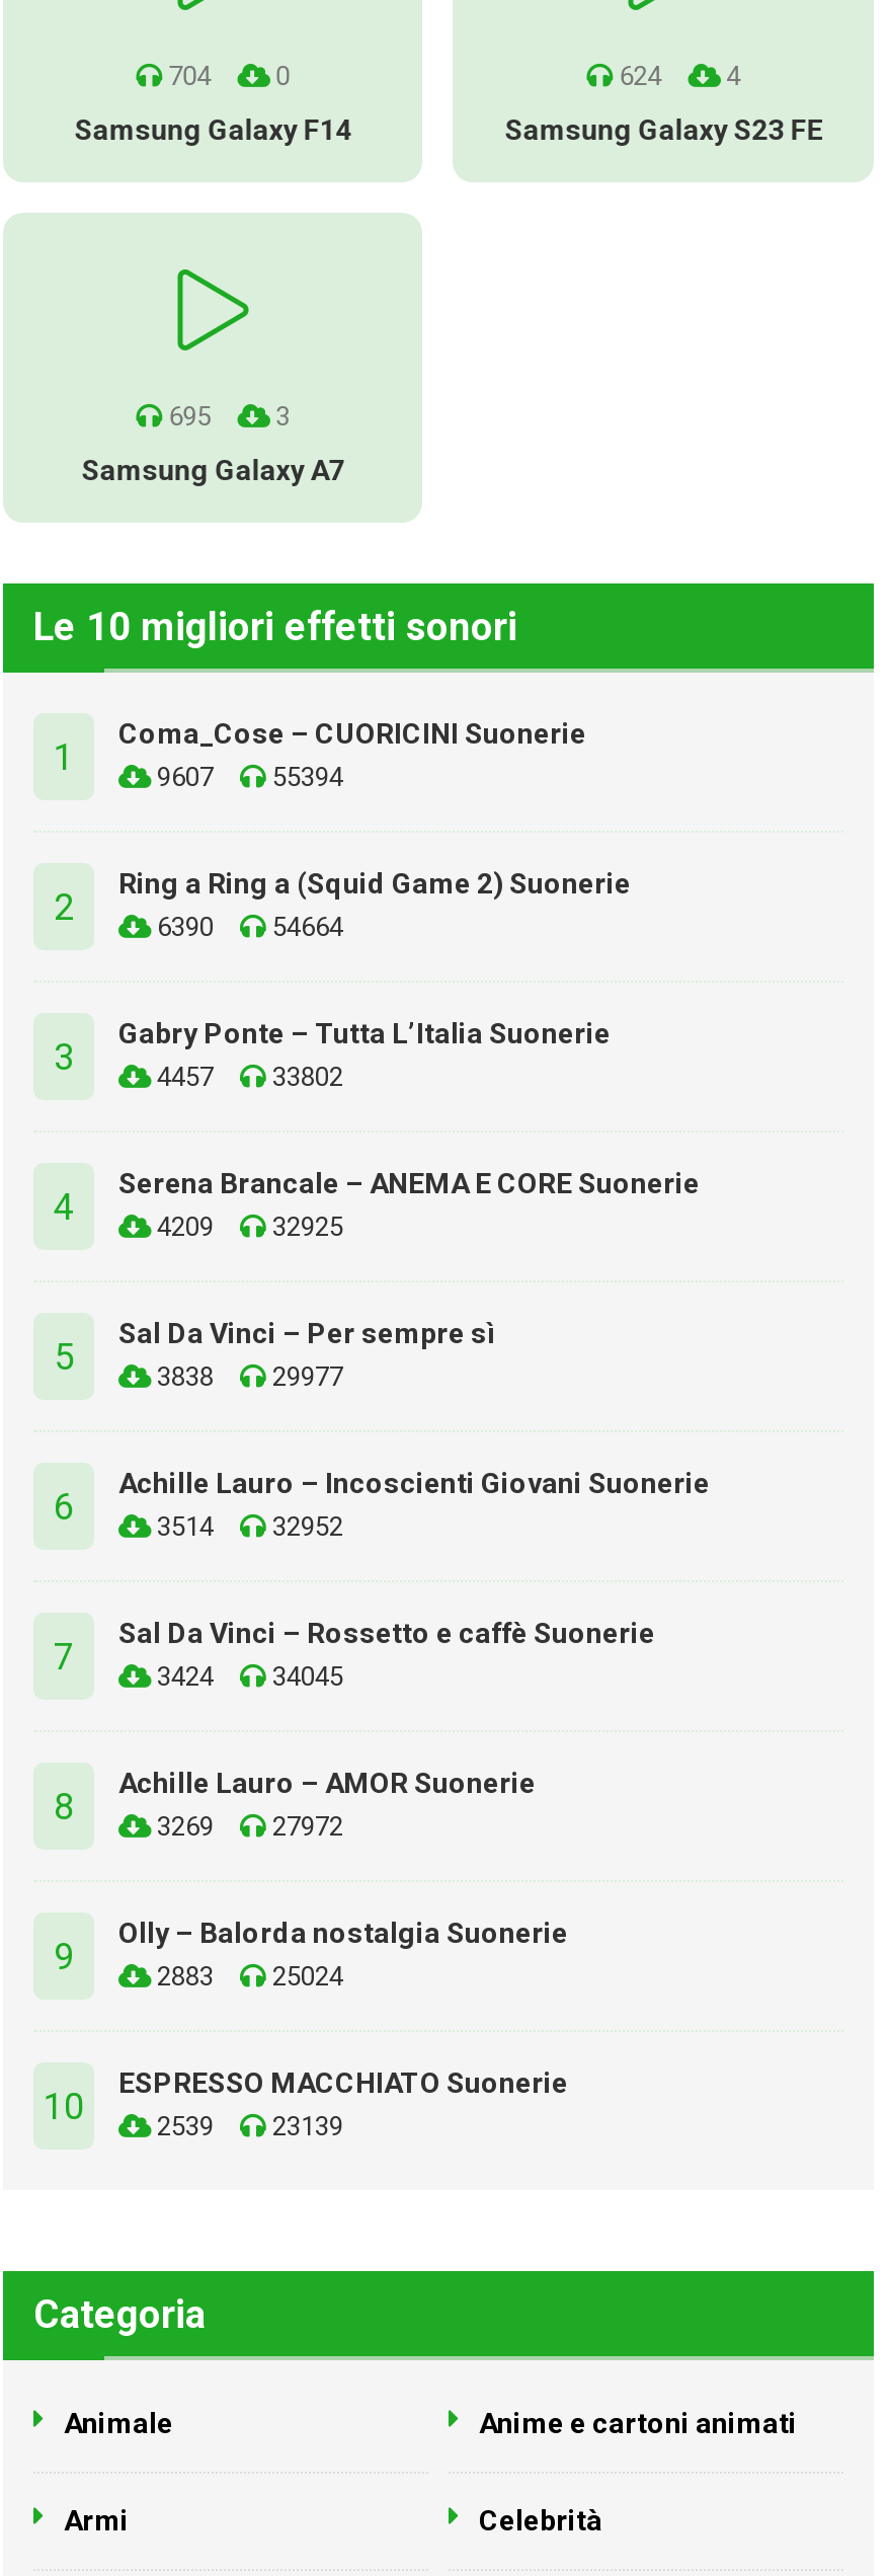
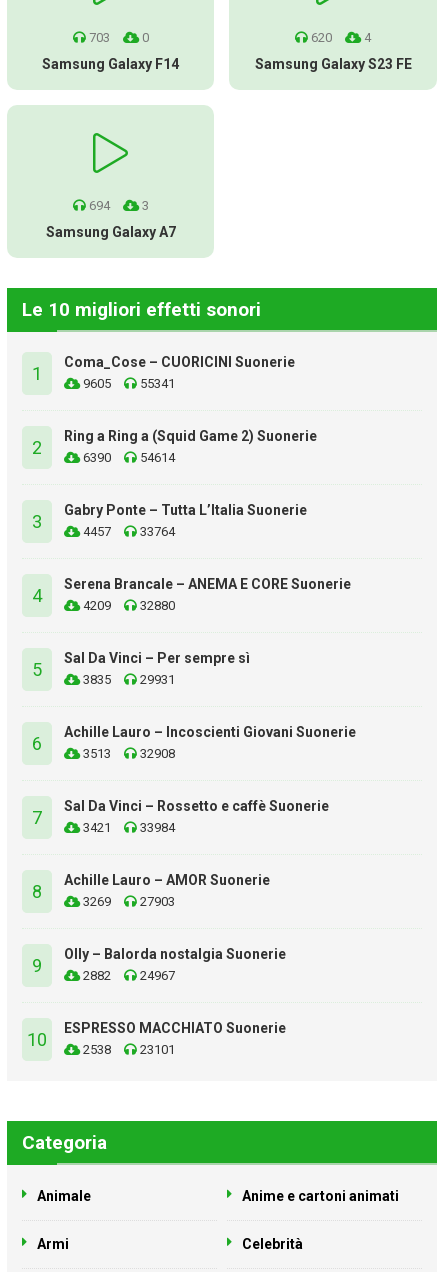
- 704 0
+ 703 0

- 624 4
+ 620 4

- 695 3
+ 694 3

- 9607
+ 9605

- 55394
+ 55341

- 6390 54664
+ 6390 54614

- 4457 33802
+ 4457 33764

- 4209 32925
+ 4209 32880

- 3838
+ 3835

- 29977
+ 29931

- 3514
+ 3513

- 32952
+ 32908

- 3424
+ 3421

- 34045
+ 33984

- 3269 27972
+ 3269 27903

- 2883
+ 2882

- 25024
+ 24967

- 2539
+ 2538

- 23139
+ 23101
